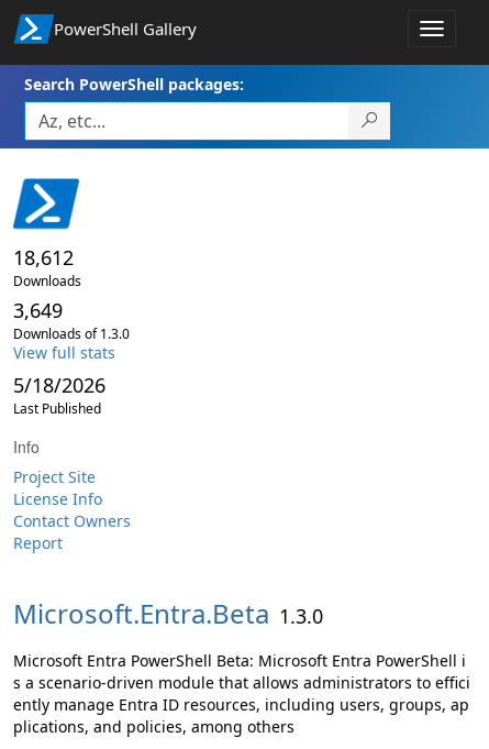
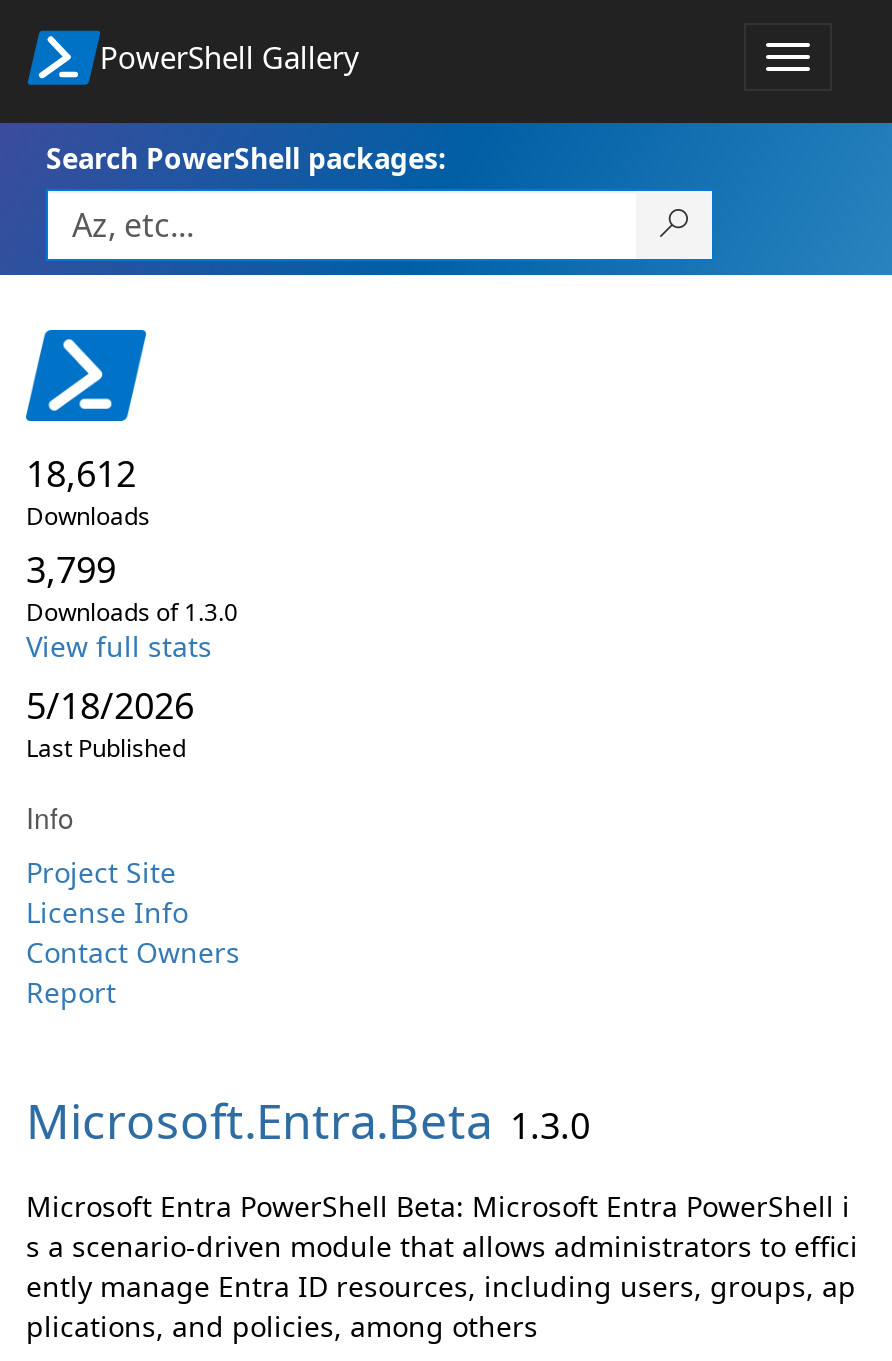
- 3,649
+ 3,799
